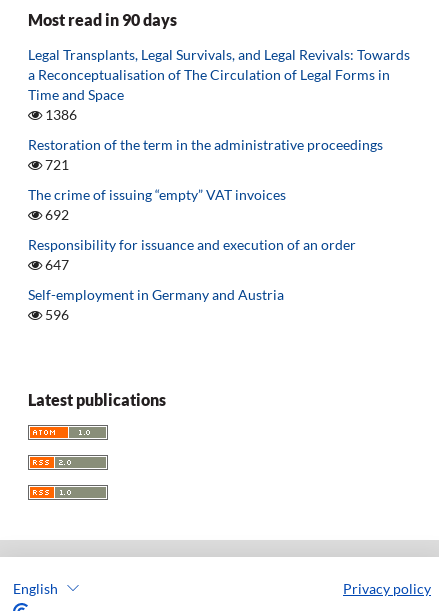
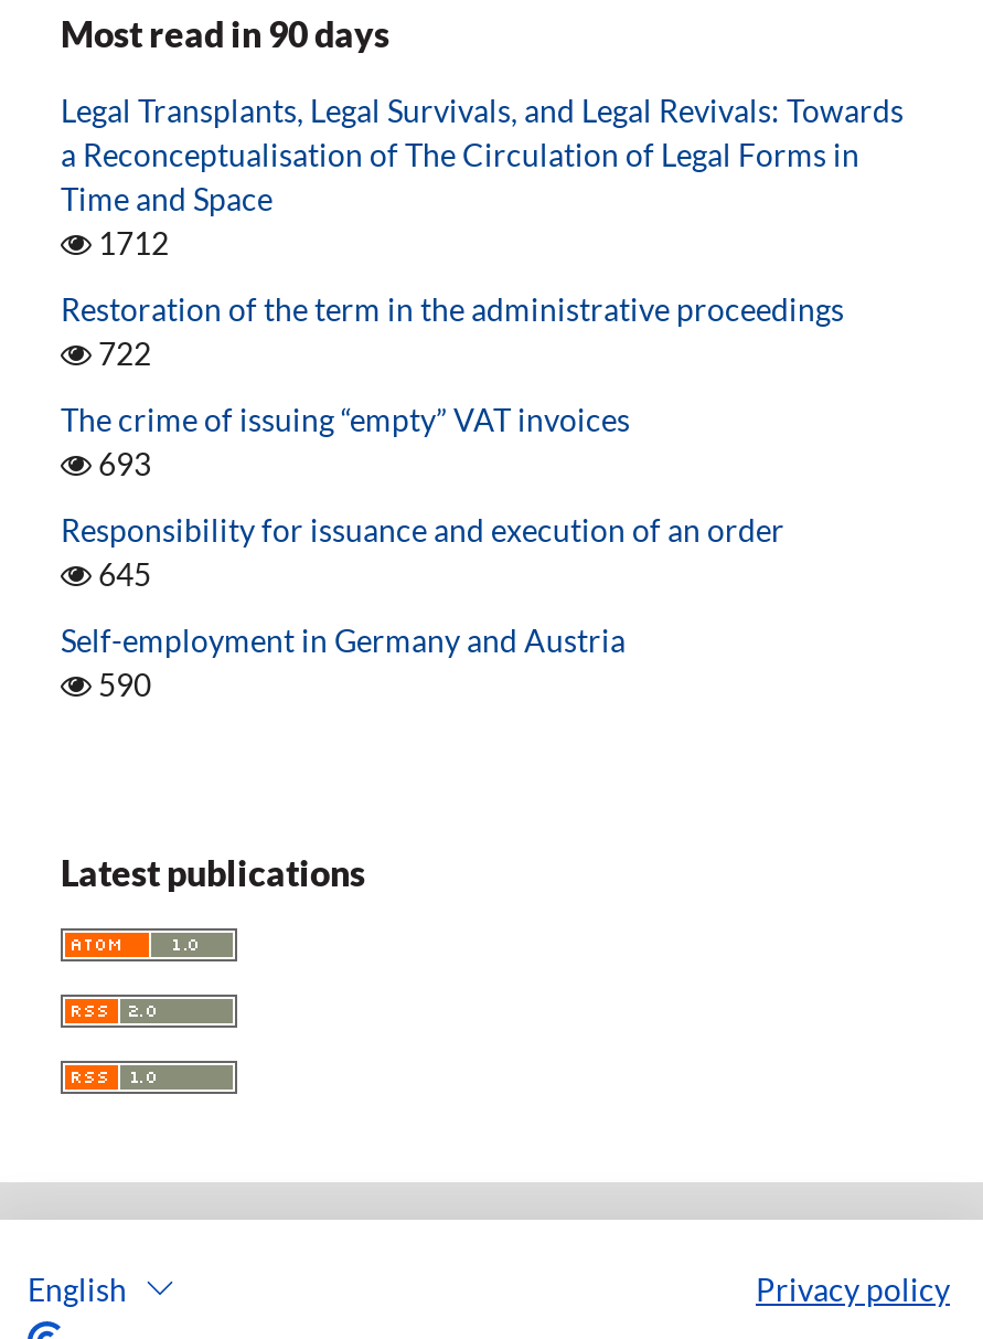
- 1386
+ 1712

- 721
+ 722

- 692
+ 693

- 647
+ 645

- 596
+ 590
